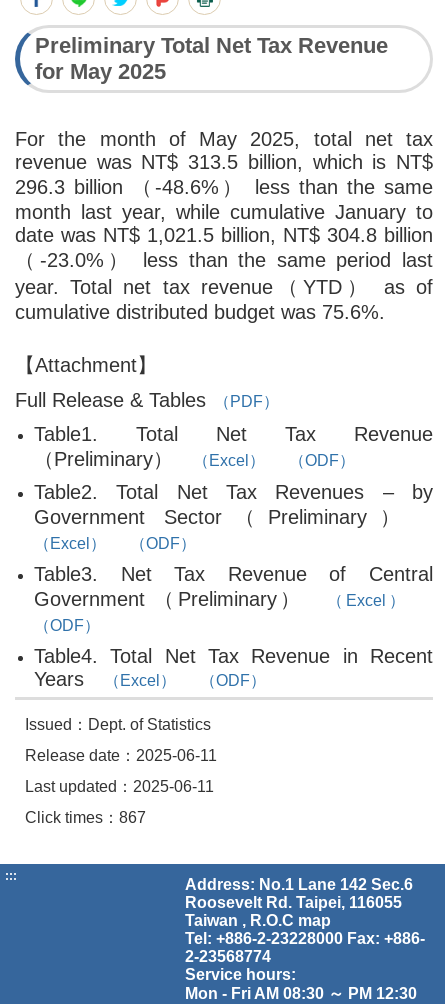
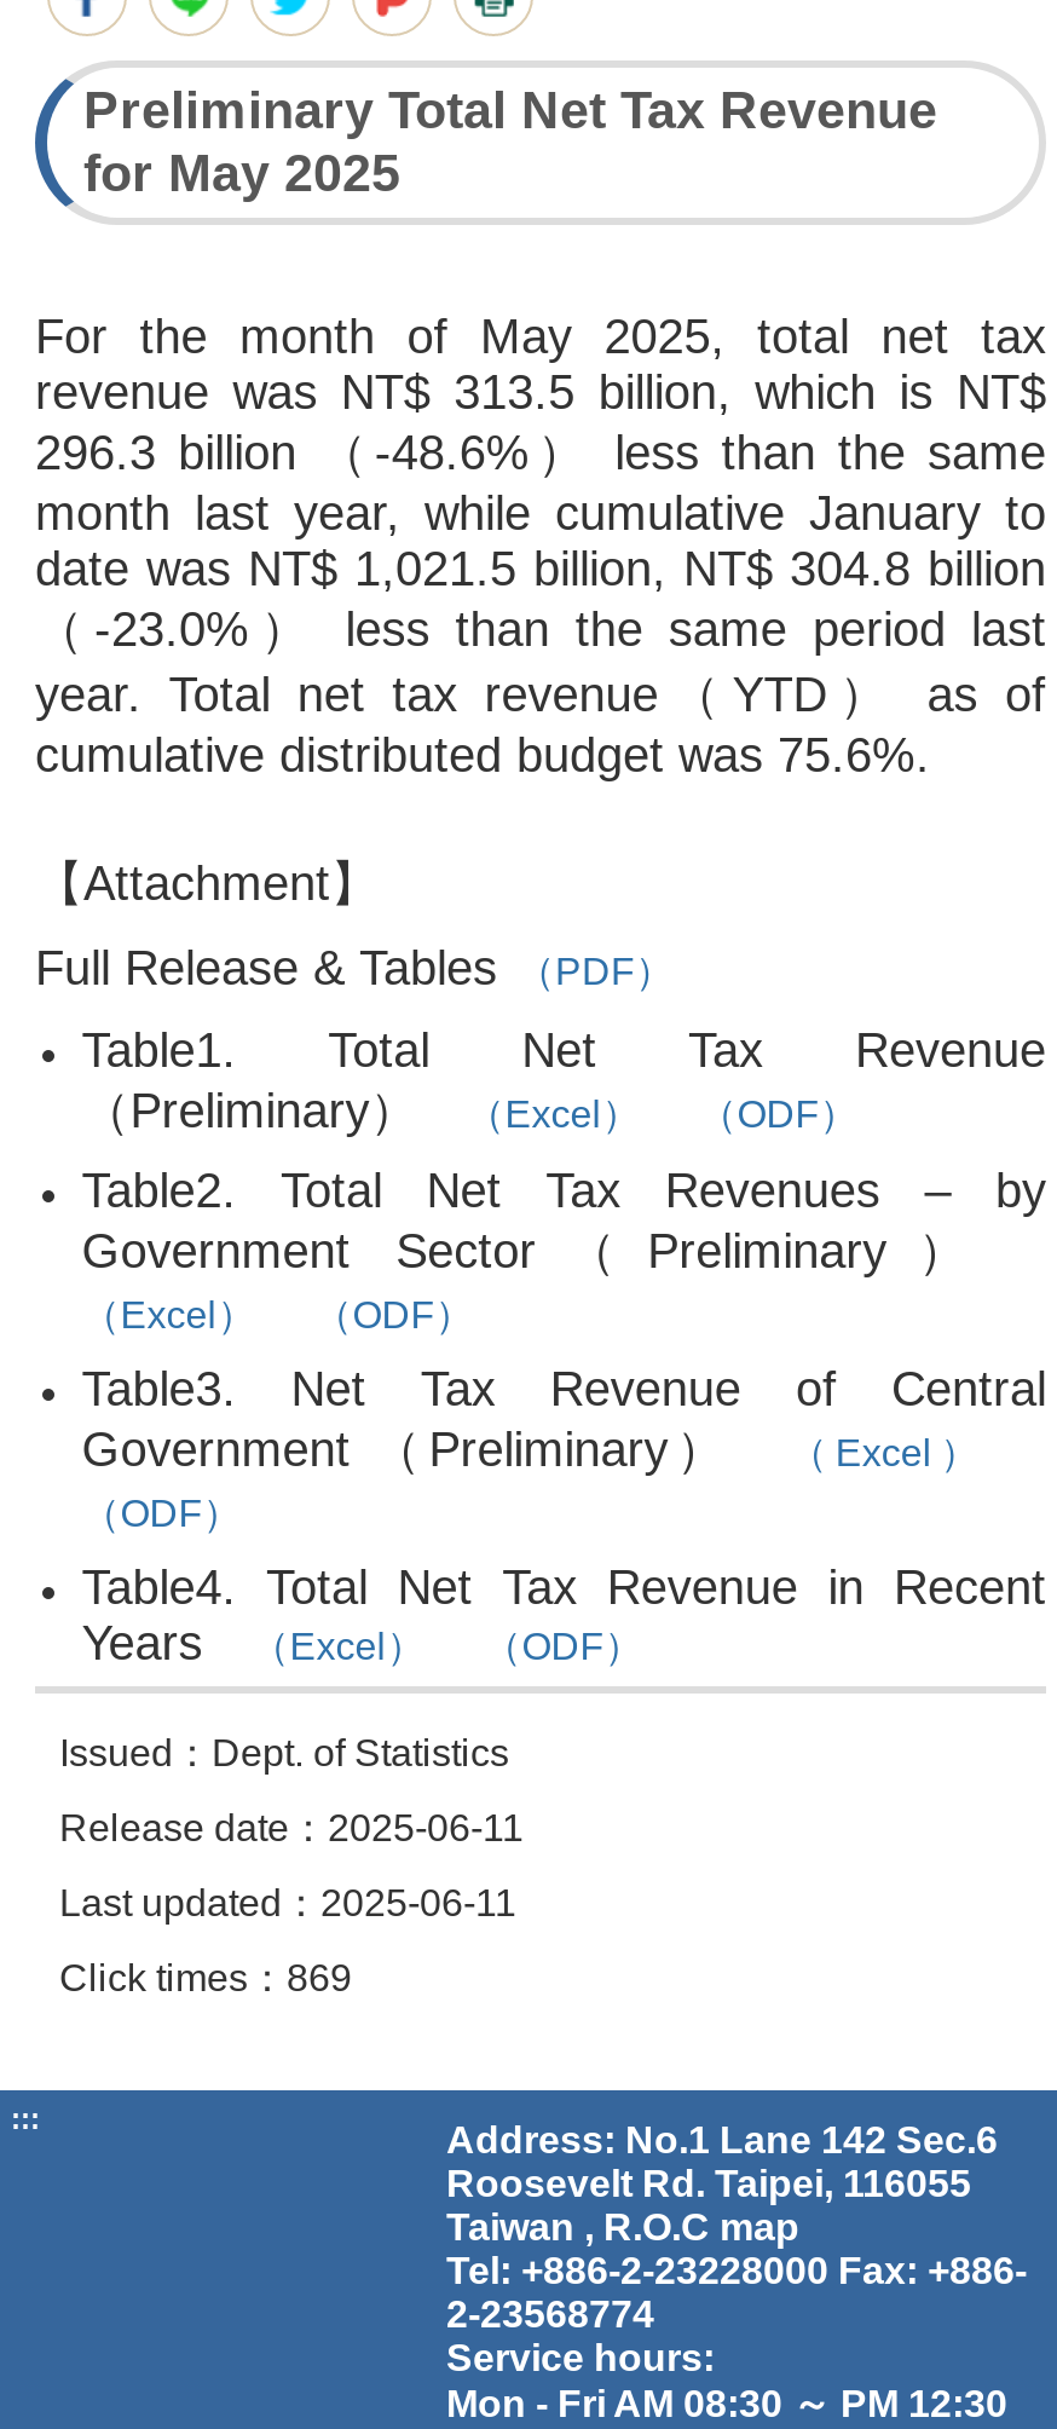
- Click times：867
+ Click times：869
